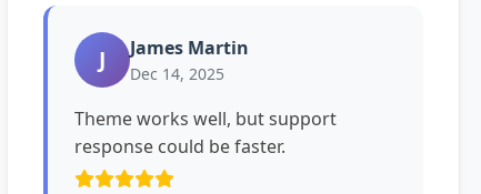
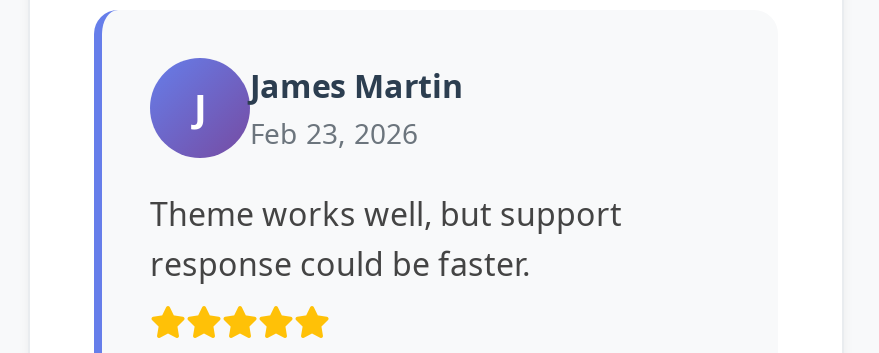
- J Dec 14, 2025 James Martin
+ J Feb 23, 2026 James Martin
